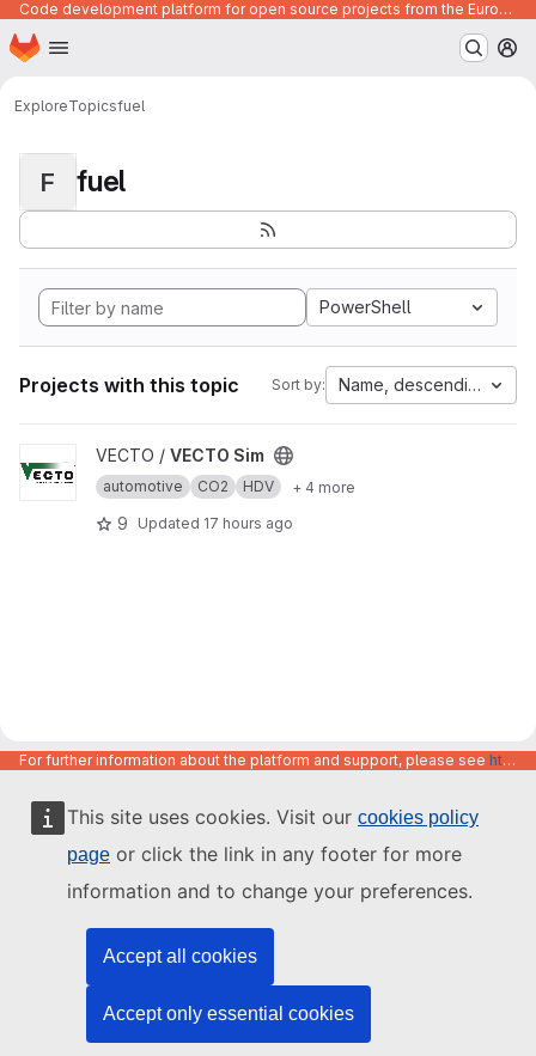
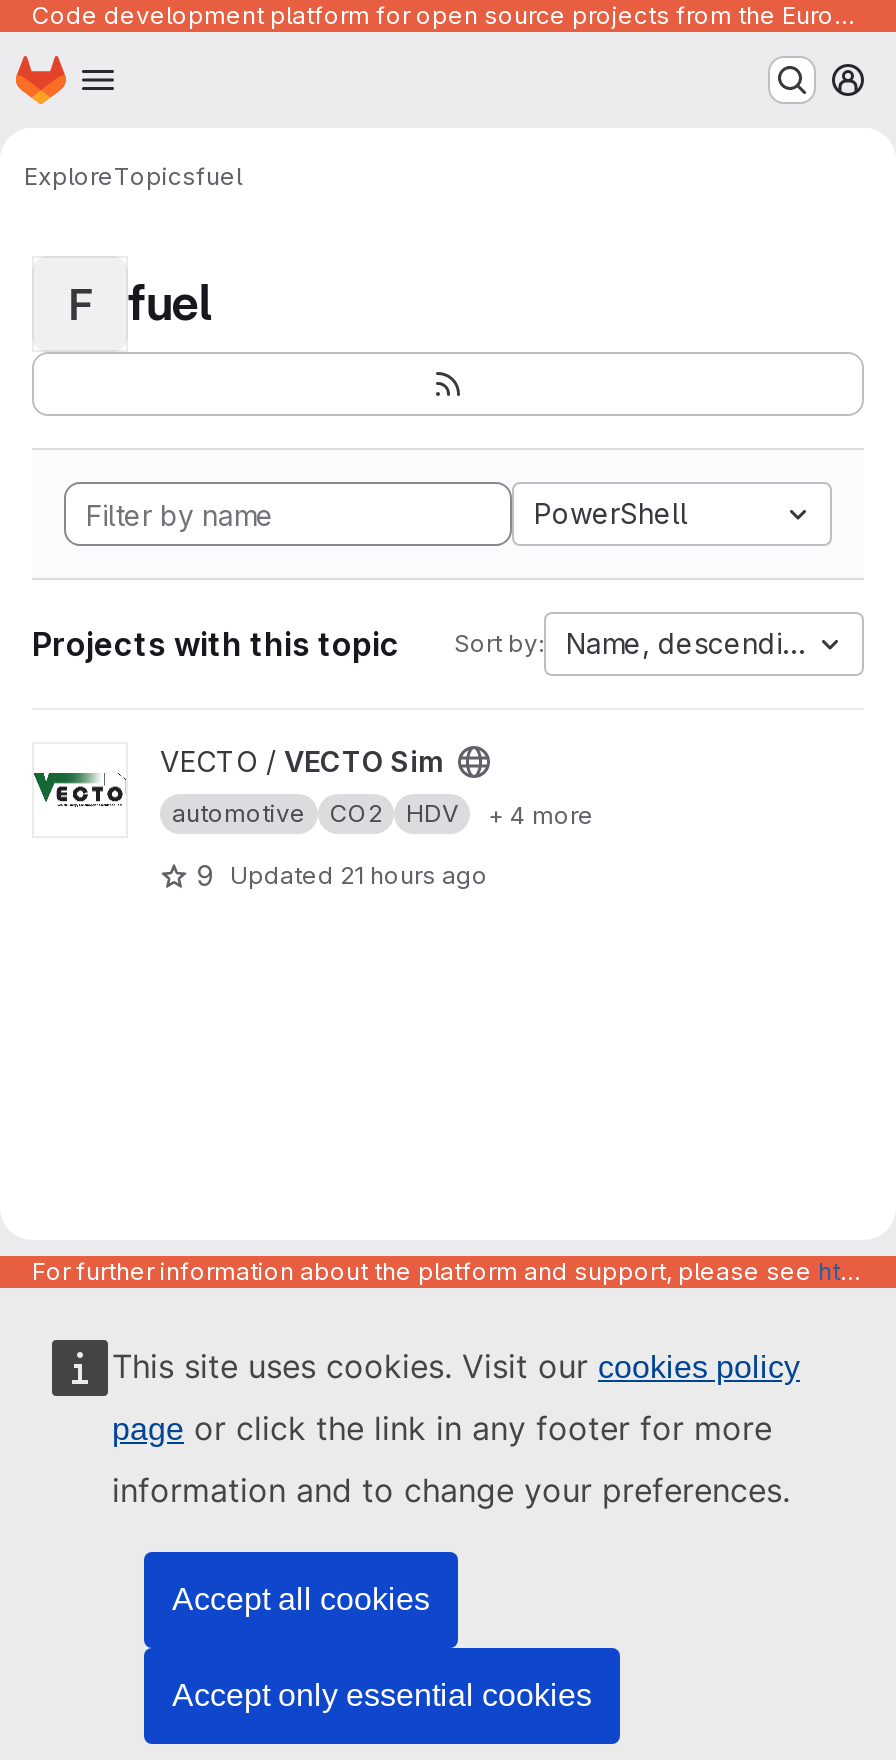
- 9 Updated 17 hours ago
+ 9 Updated 21 hours ago
